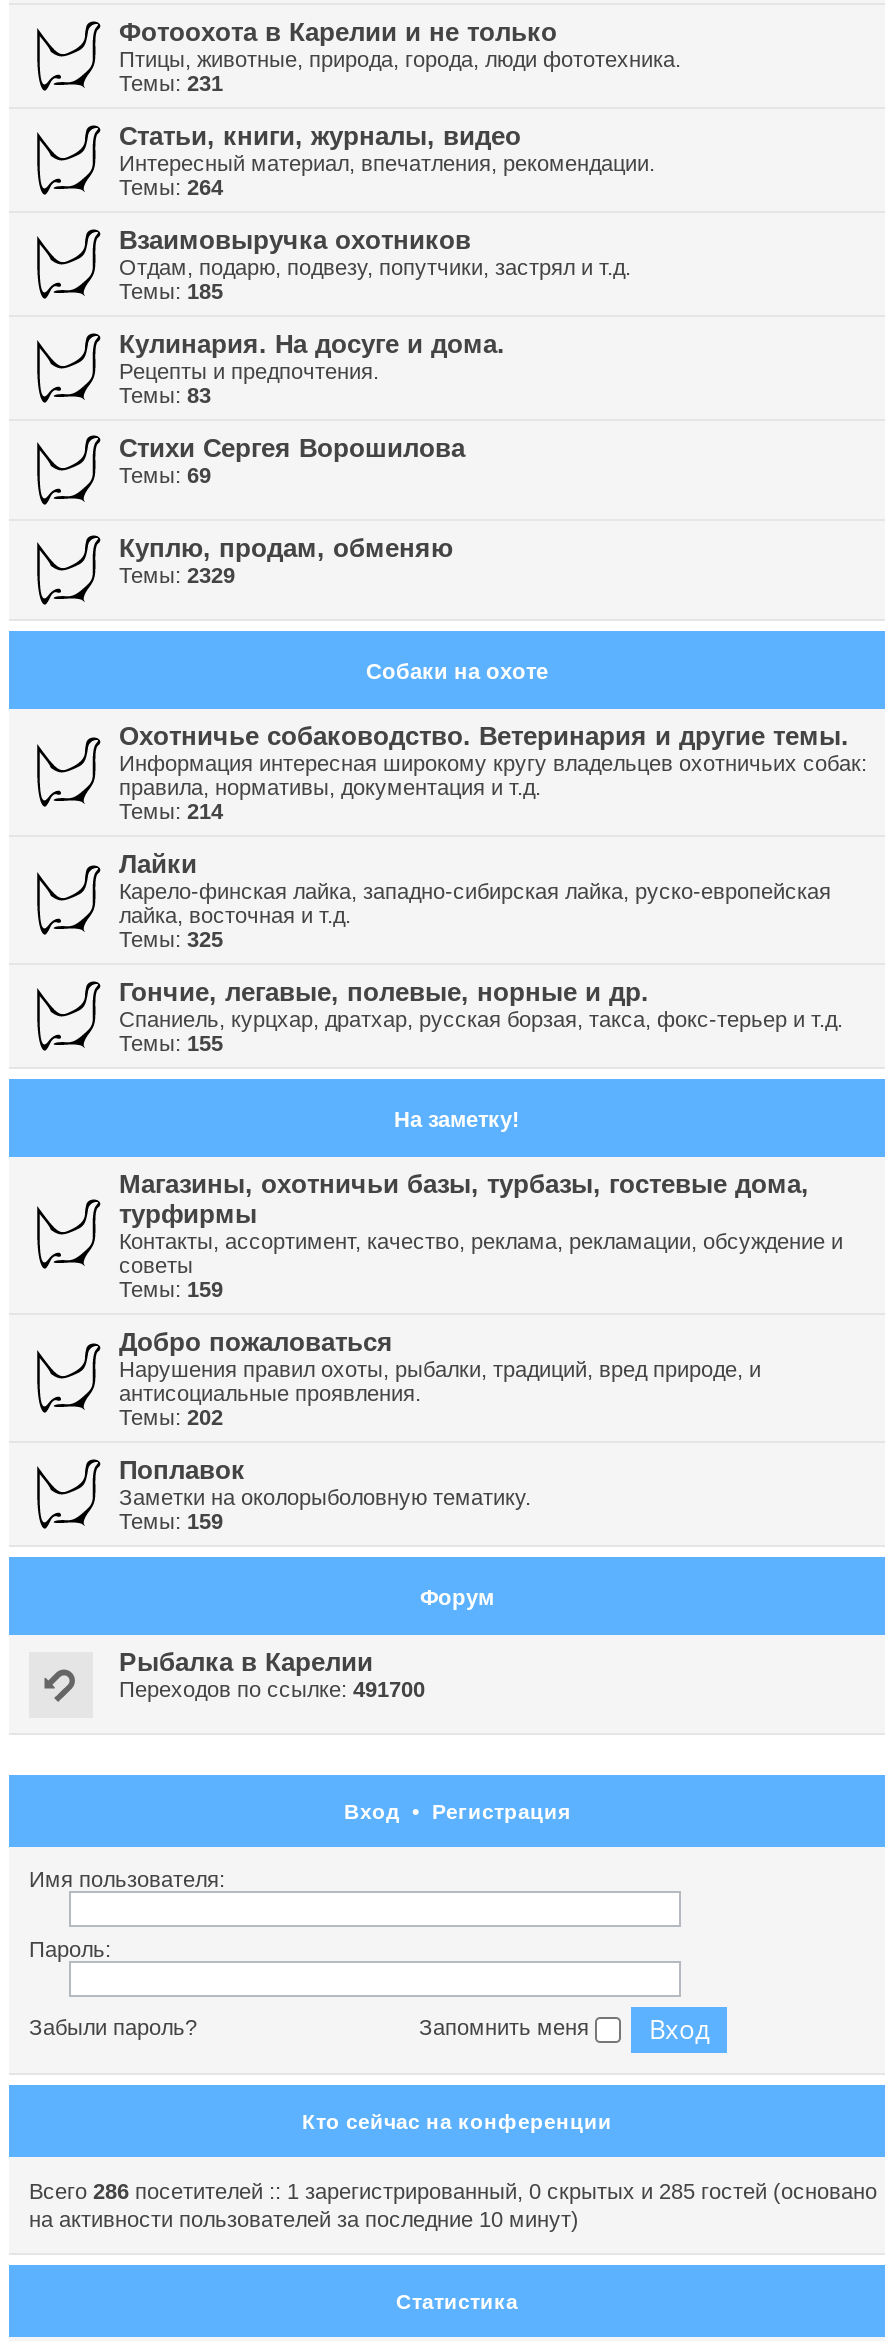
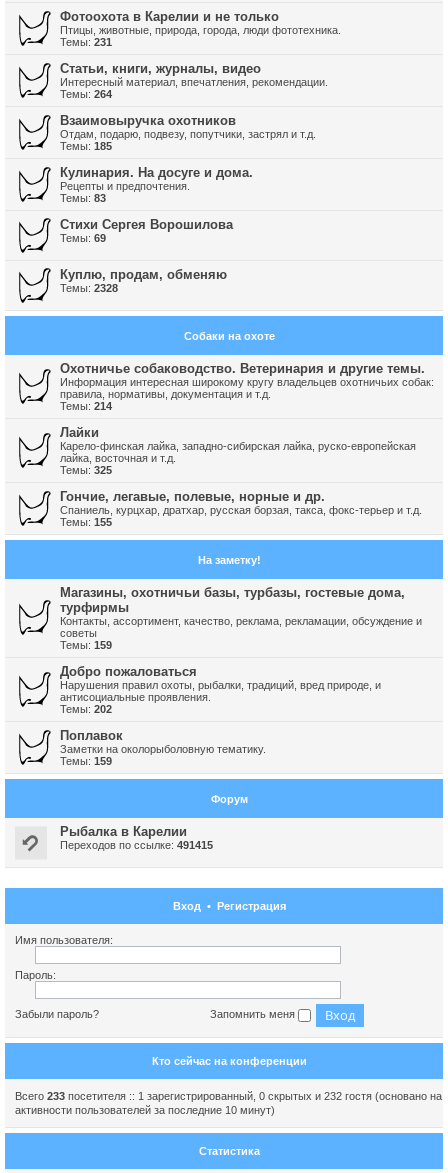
- Темы: 2329
+ Темы: 2328

- Переходов по ссылке: 491700
+ Переходов по ссылке: 491415

- Всего 286 посетителей :: 1 зарегистрированный, 0 скрытых и 285 гостей (основано
- на активности пользователей за последние 10 минут)
+ Всего 233 посетителя :: 1 зарегистрированный, 0 скрытых и 232 гостя (основано на
+ активности пользователей за последние 10 минут)
